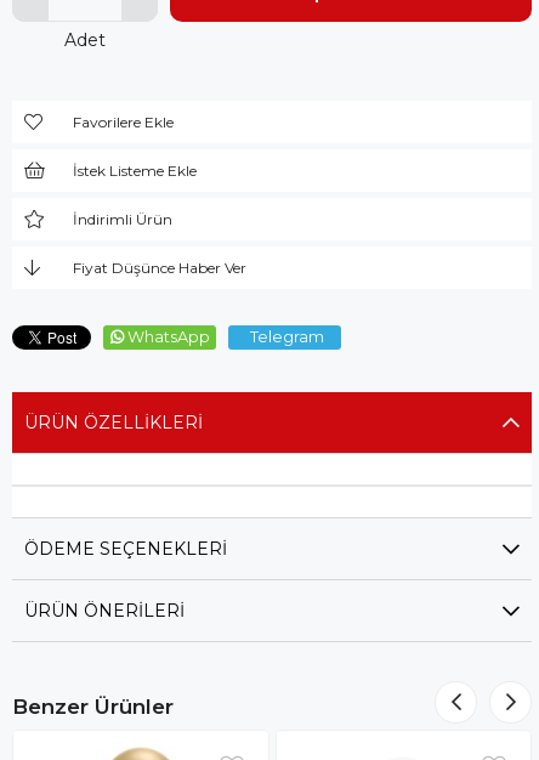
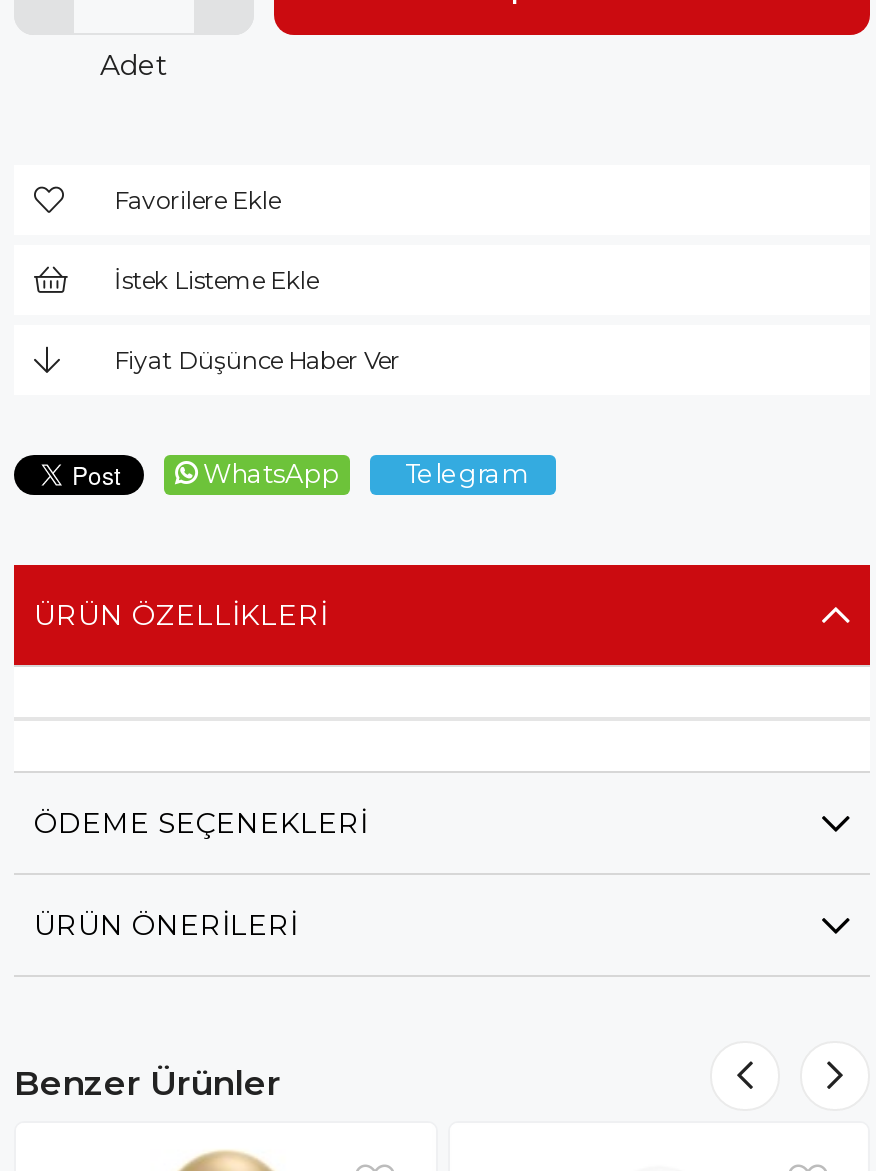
- İndirimli Ürün
